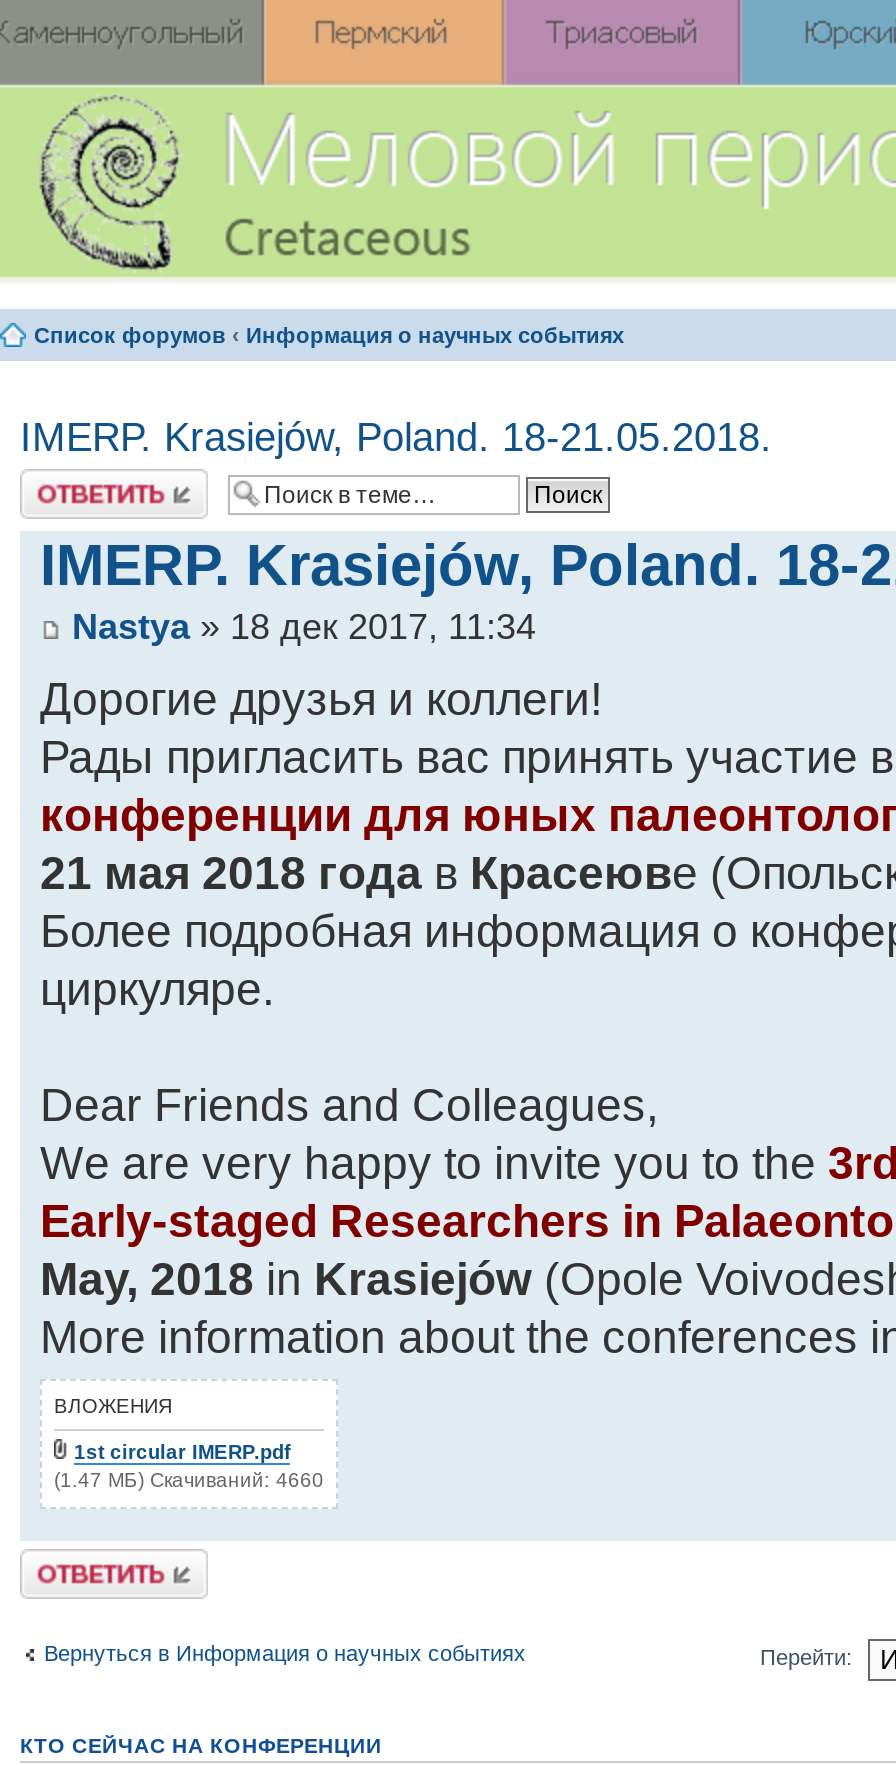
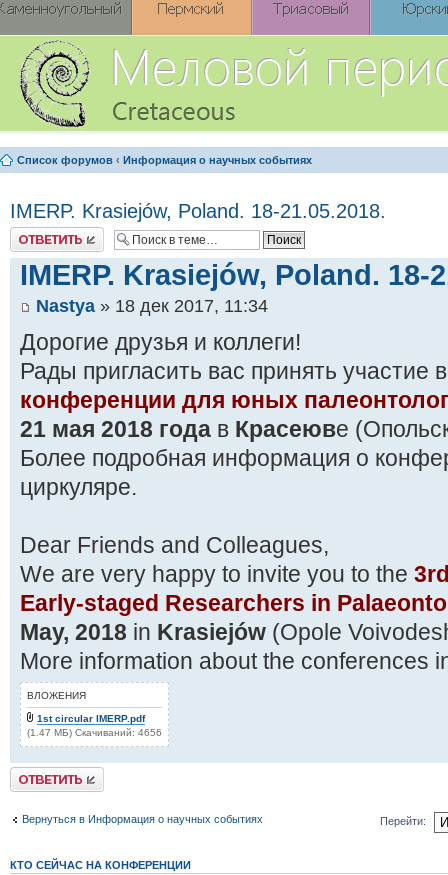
- (1.47 МБ) Скачиваний: 4660
+ (1.47 МБ) Скачиваний: 4656
